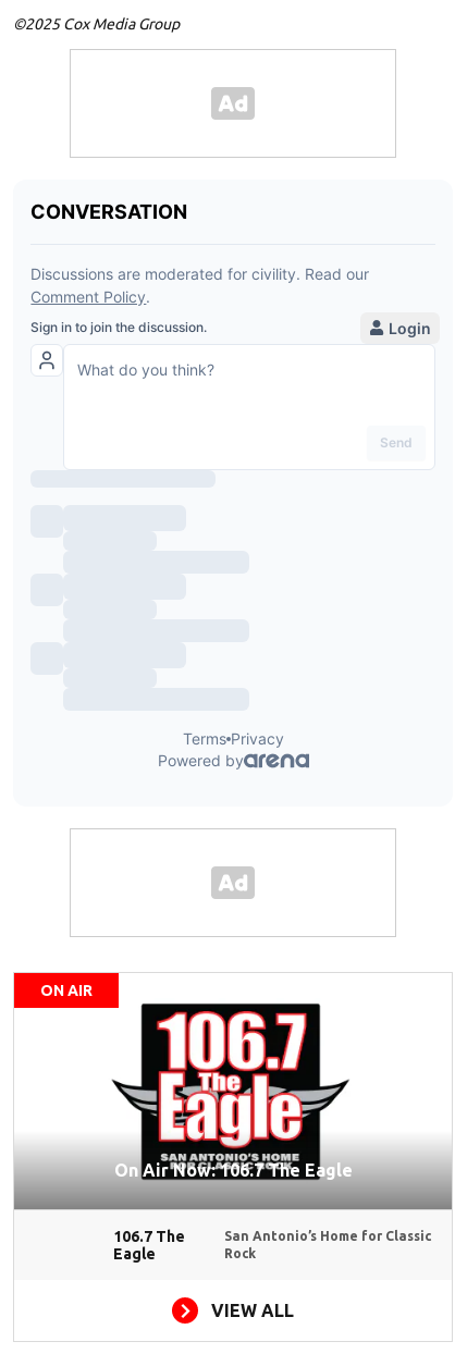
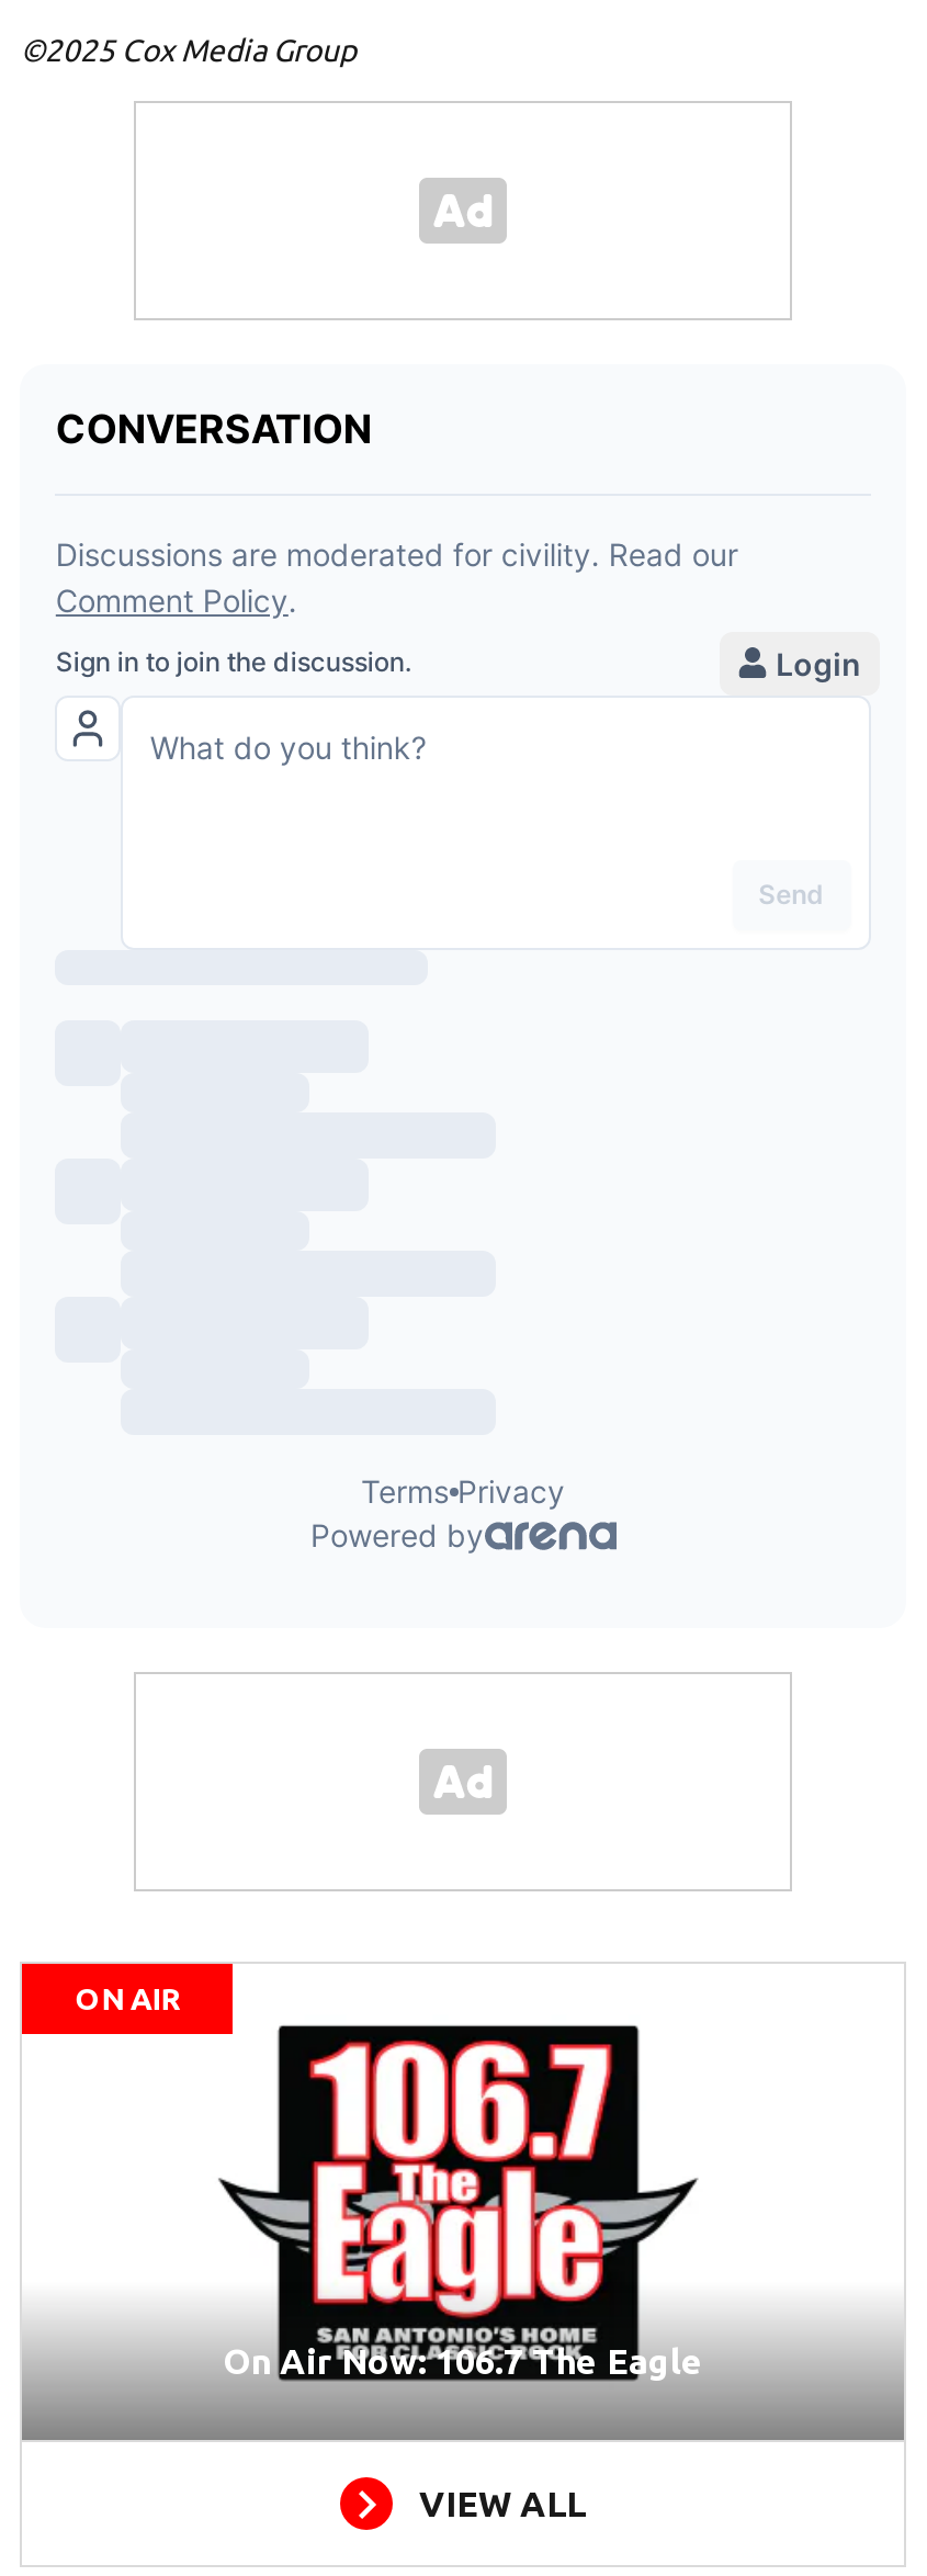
- 106.7 The
- Eagle

- San Antonio’s Home for Classic
- Rock
